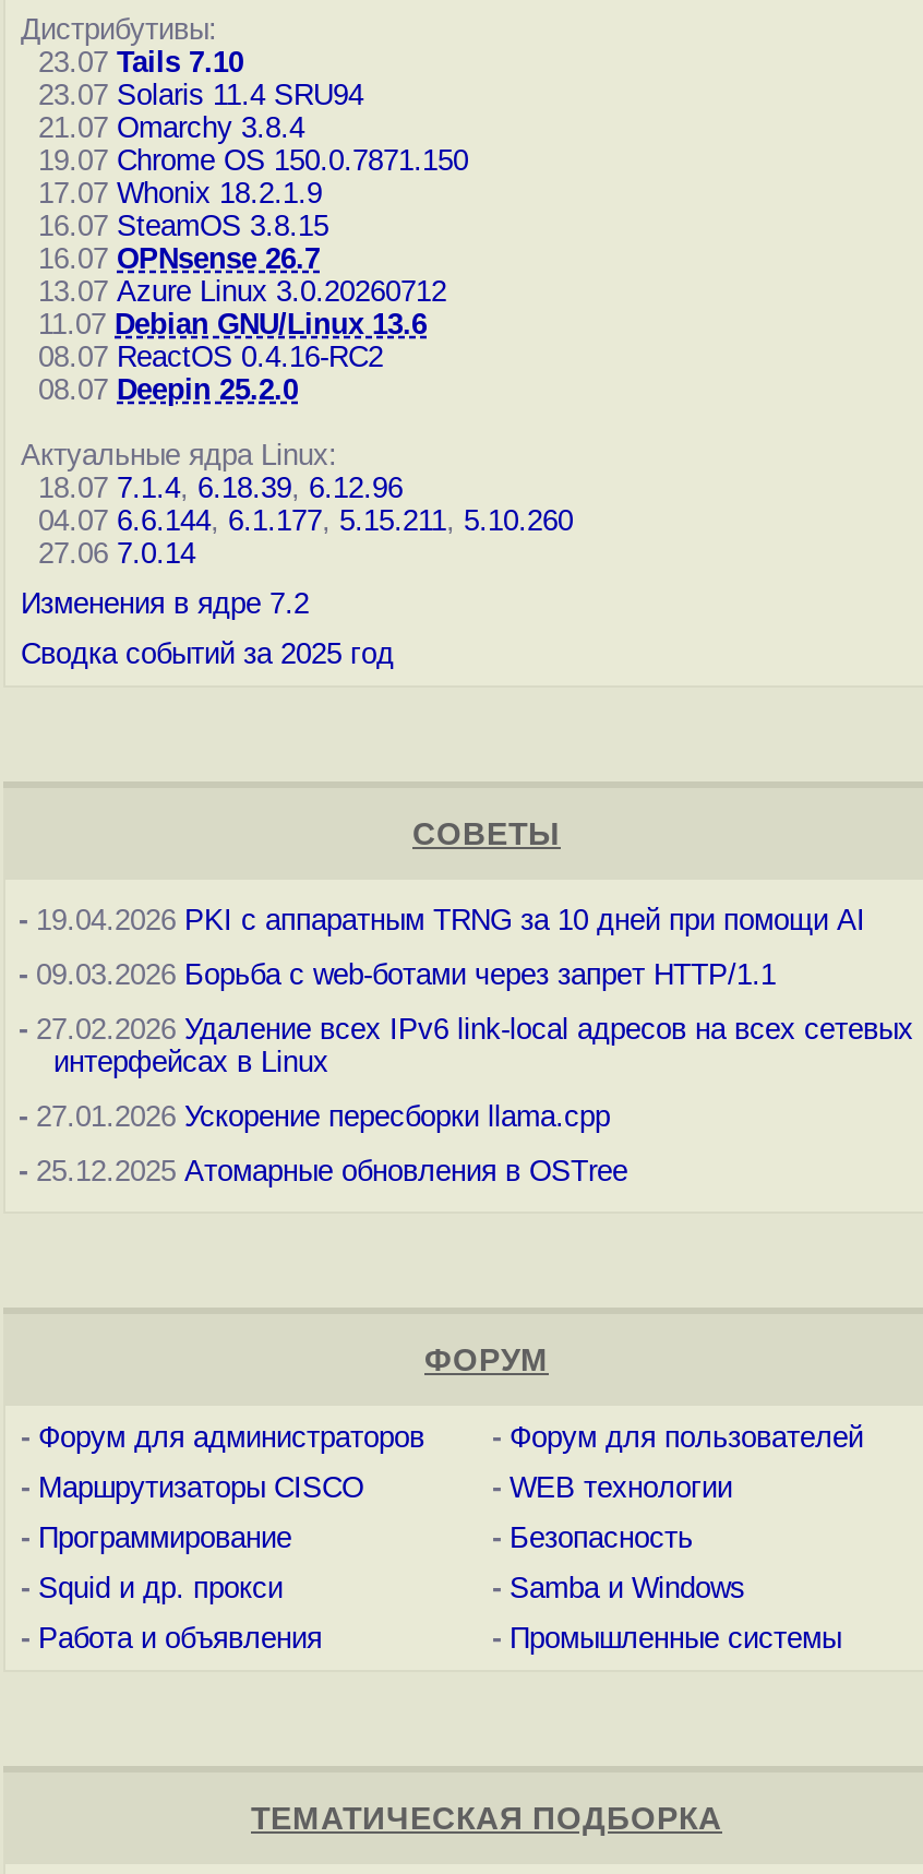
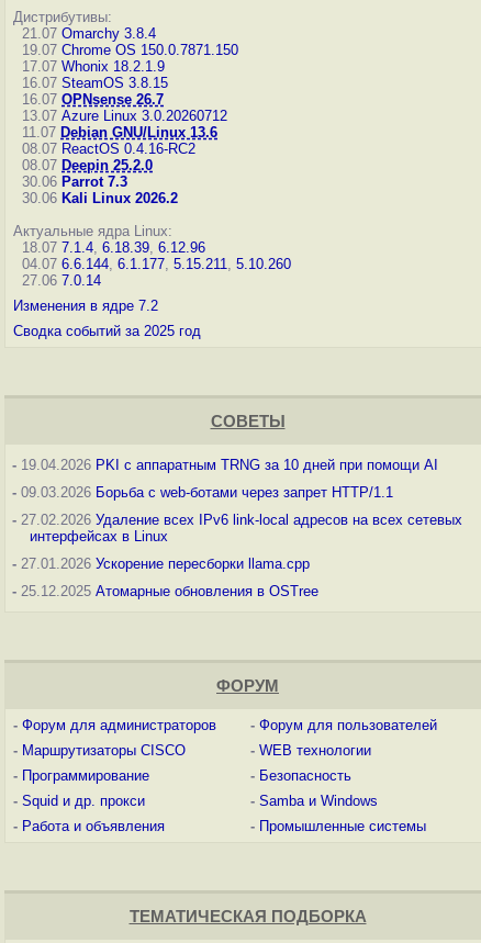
- 23.07 Tails 7.10
- 23.07 Solaris 11.4 SRU94

moved up: 21.07 Omarchy 3.8.4 | 19.07 Chrome OS 150.0.7871.150 | 17.07 Whonix 18.2.1.9 | ... | 08.07 ReactOS 0.4.16-RC2 | 08.07 Deepin 25.2.0

+ 30.06 Parrot 7.3
+ 30.06 Kali Linux 2026.2
